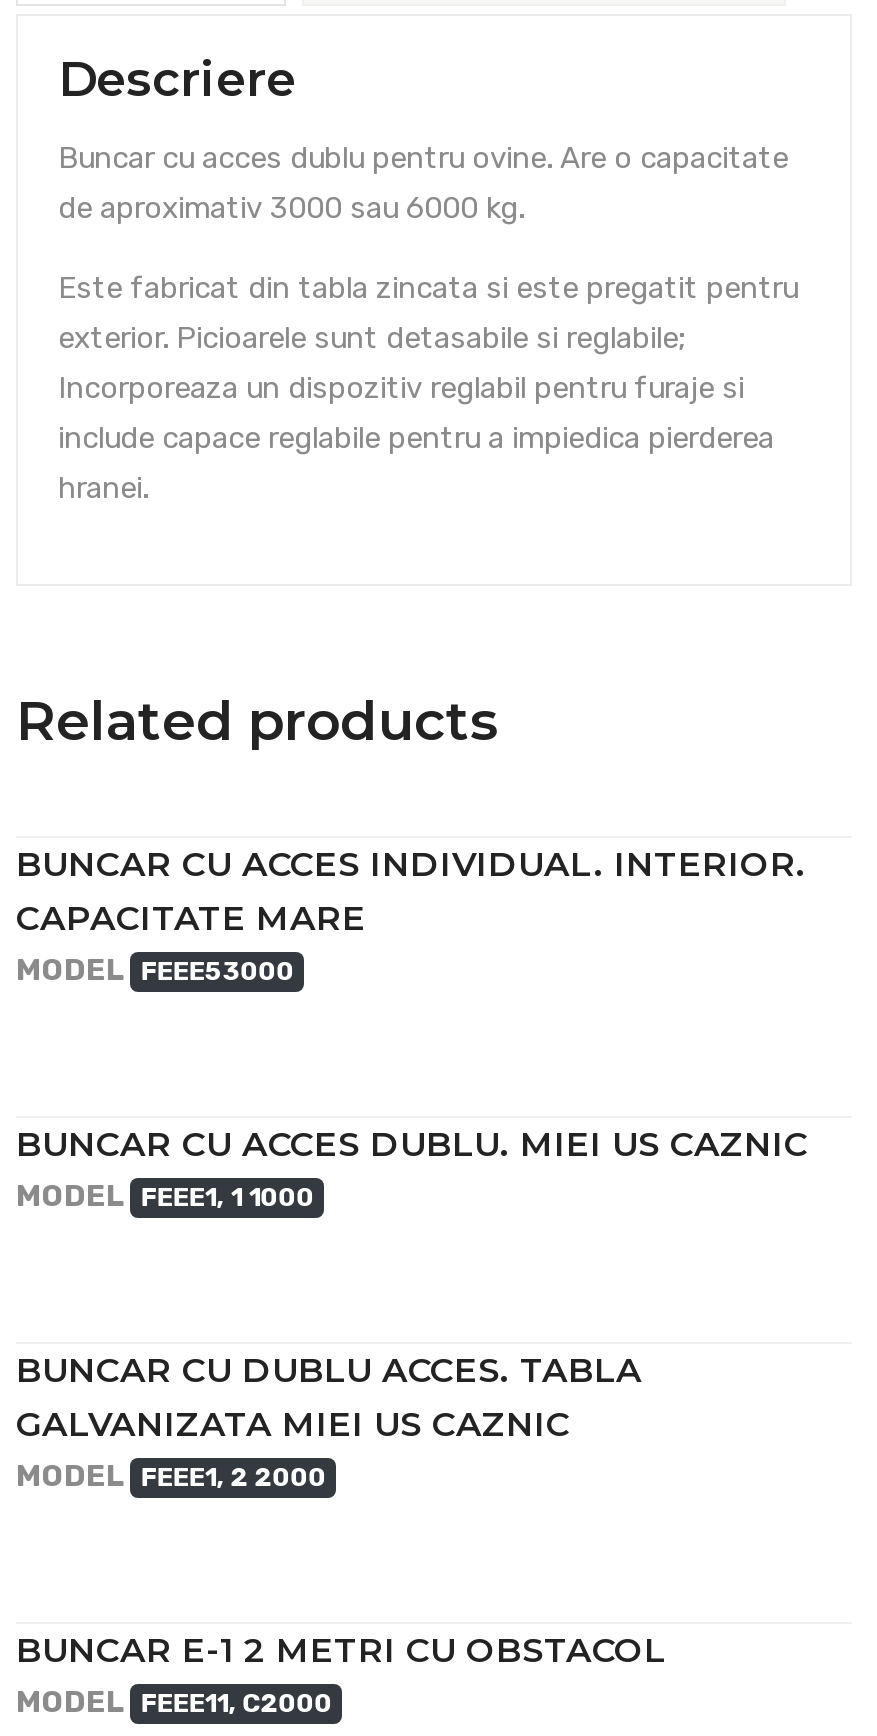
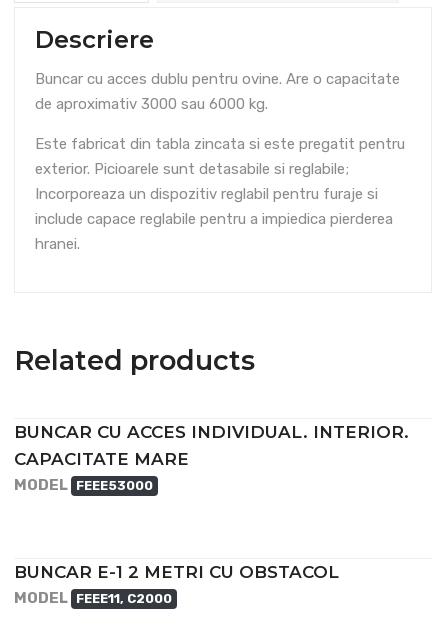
- BUNCAR CU ACCES DUBLU. MIEI US CAZNIC
- MODEL FEEE1, 1 1000

- BUNCAR CU DUBLU ACCES. TABLA
- GALVANIZATA MIEI US CAZNIC
- MODEL FEEE1, 2 2000
